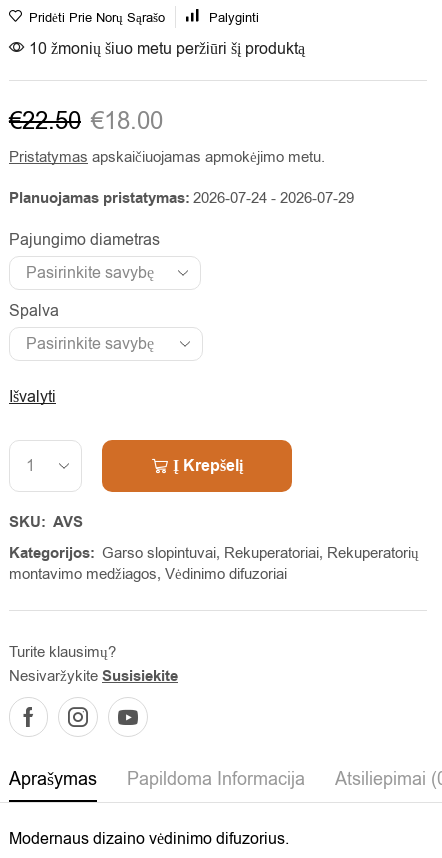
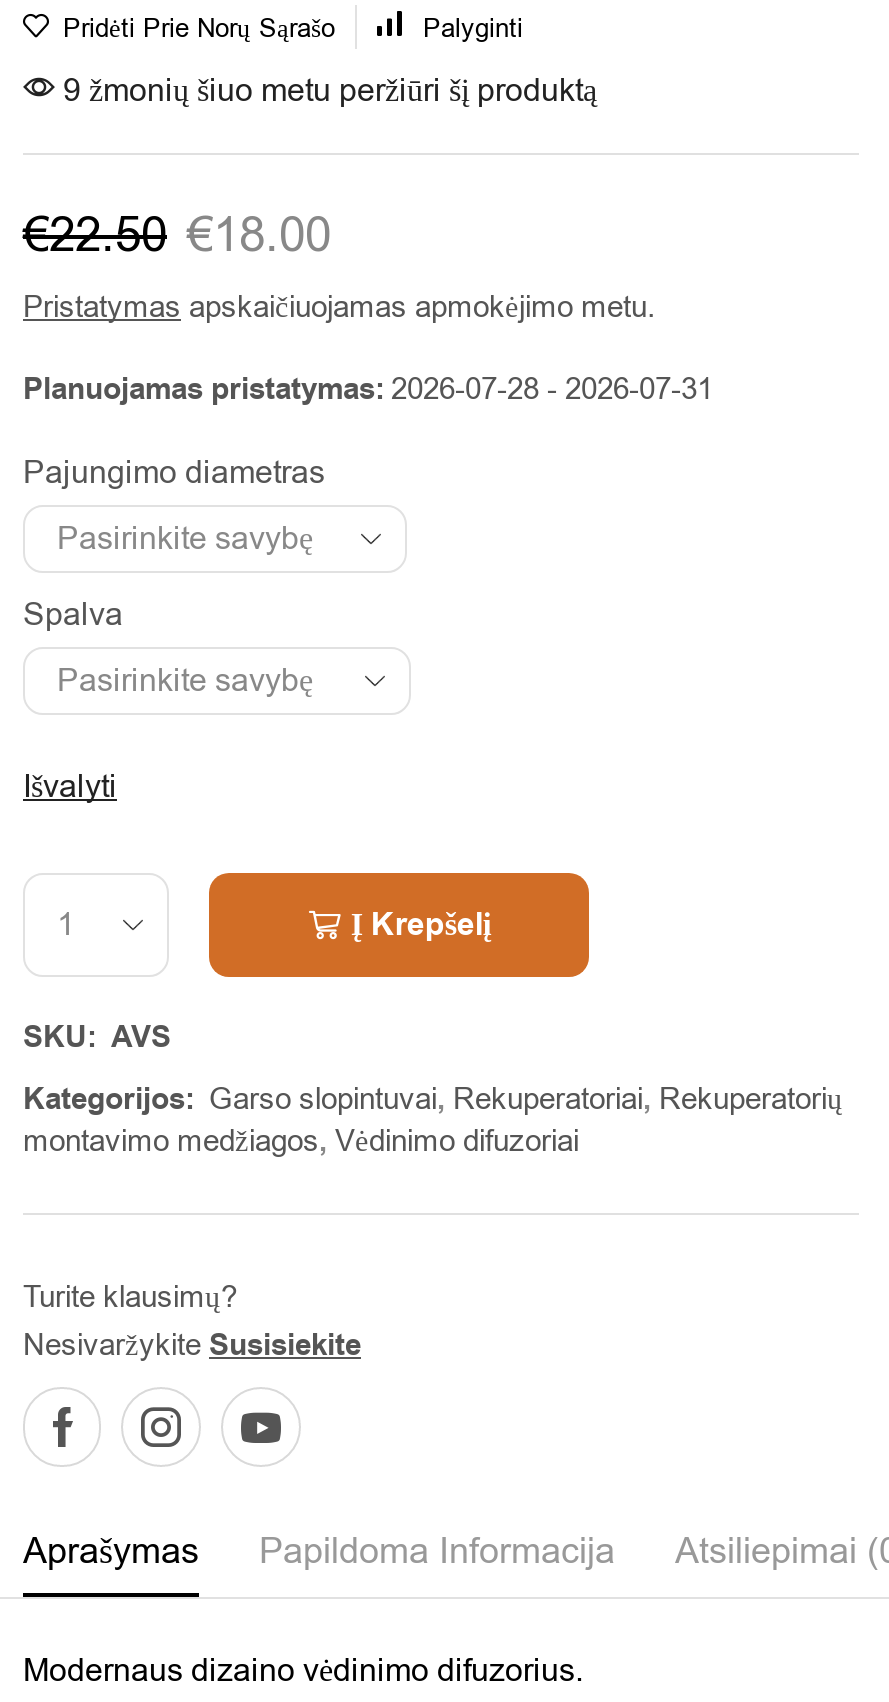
- 10 žmonių šiuo metu peržiūri šį produktą
+ 9 žmonių šiuo metu peržiūri šį produktą

- Planuojamas pristatymas: 2026-07-24 - 2026-07-29
+ Planuojamas pristatymas: 2026-07-28 - 2026-07-31
